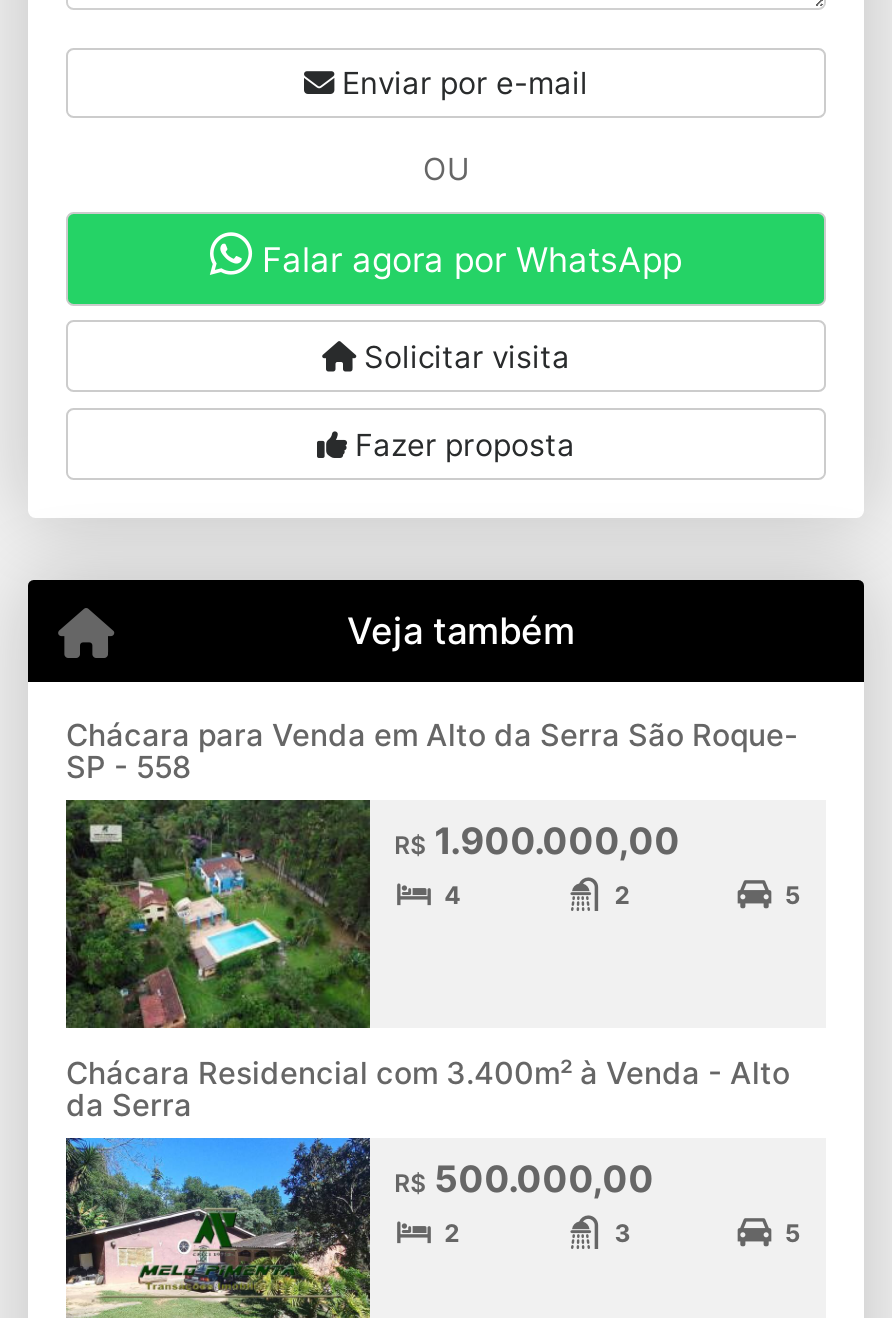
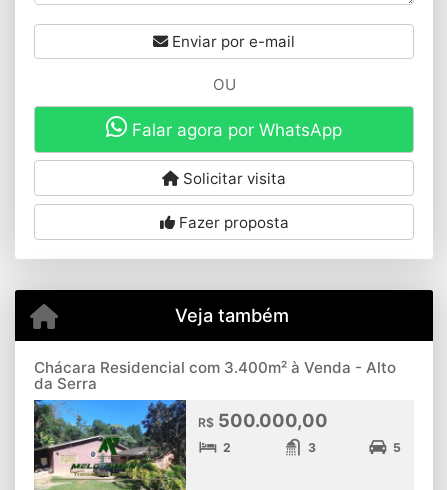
- [image]
- Chácara para Venda em Alto da Serra São Roque-
- SP - 558
- R$1.900.000,00
- 4
- 2
- 5
